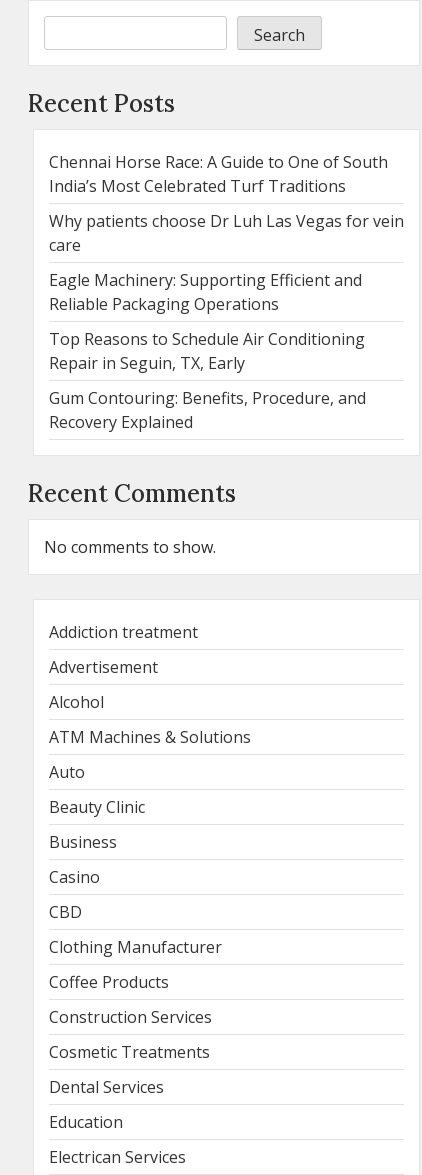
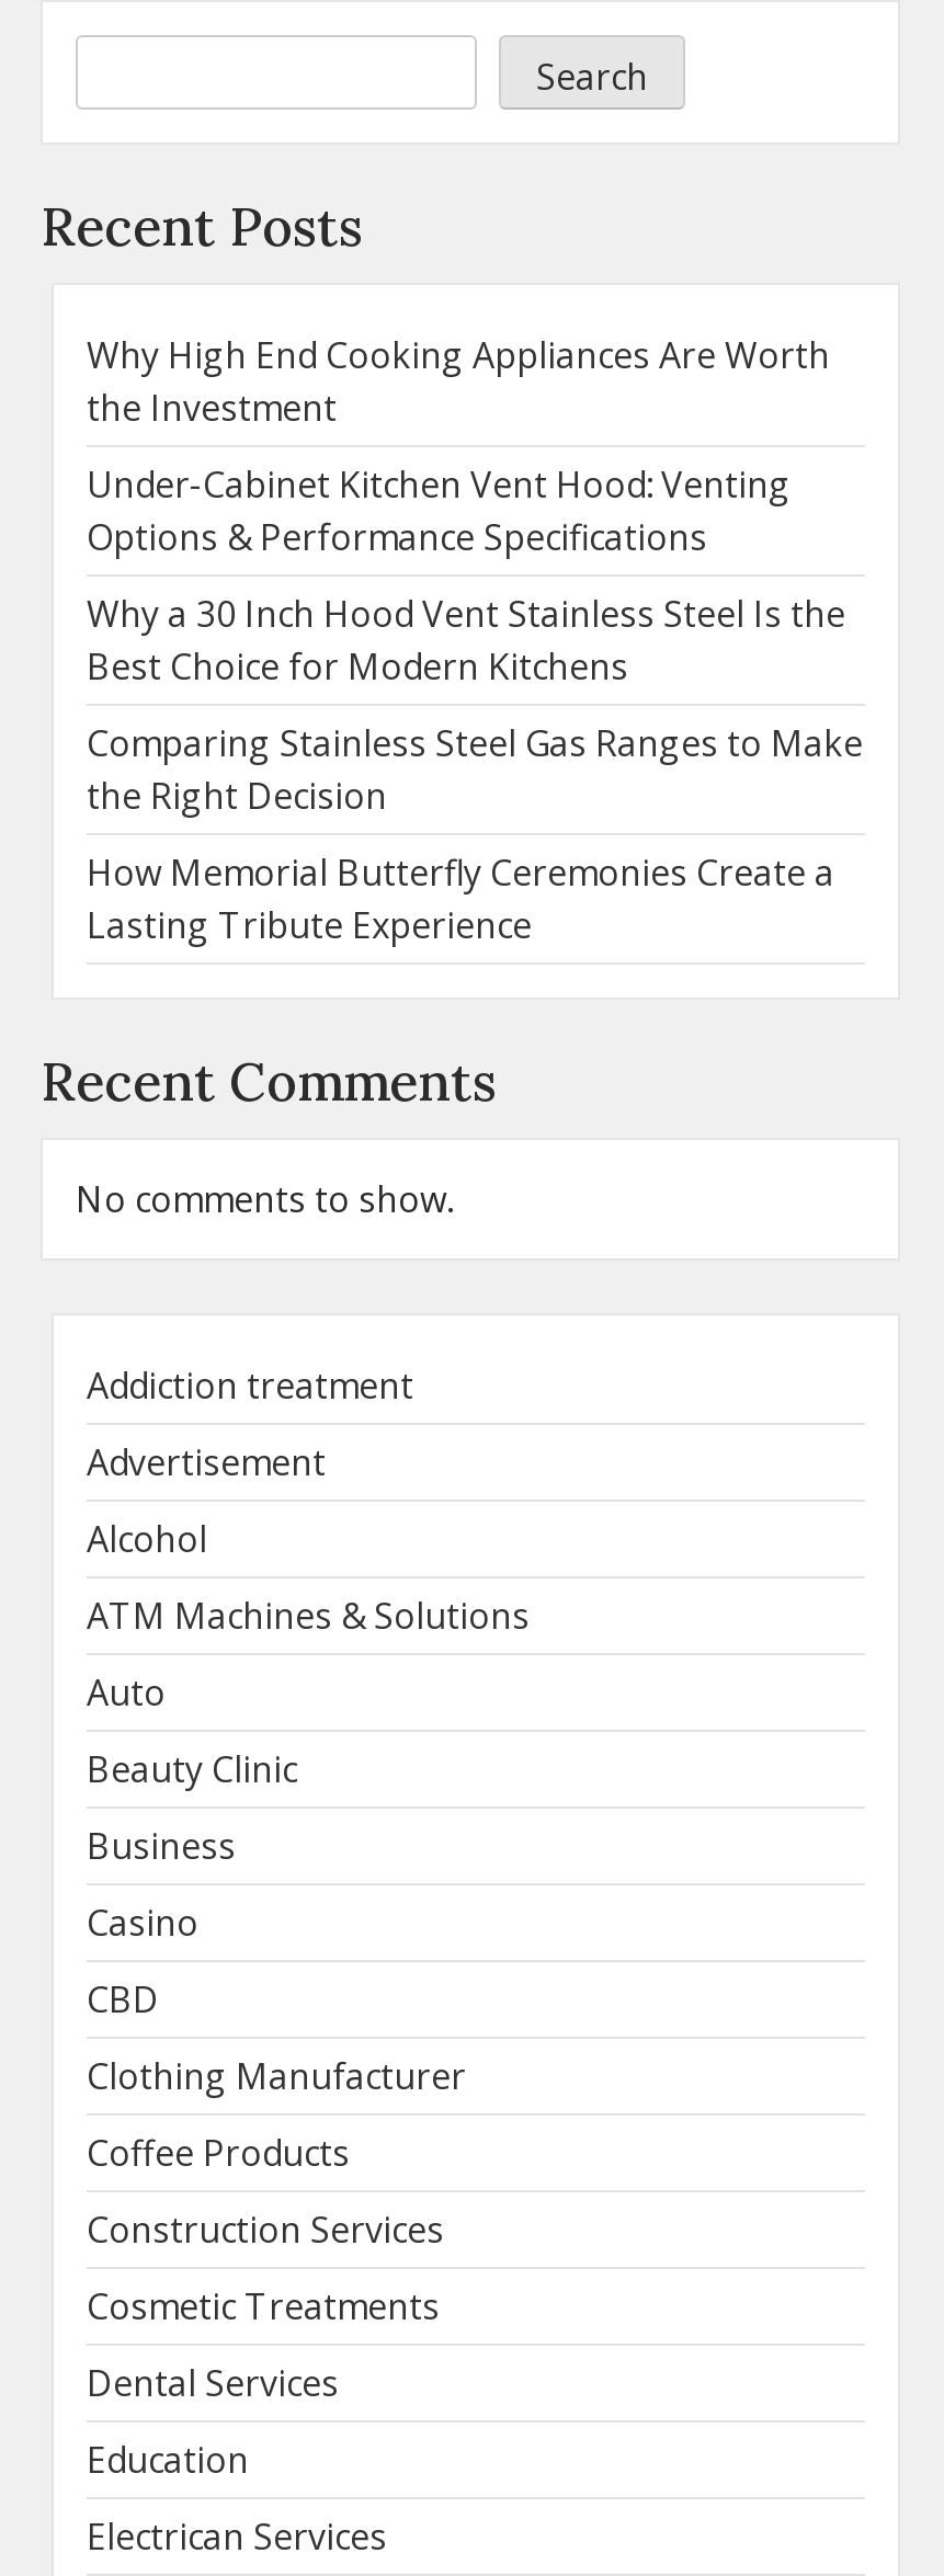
- Chennai Horse Race: A Guide to One of South
- India’s Most Celebrated Turf Traditions
+ Why High End Cooking Appliances Are Worth
+ the Investment

- Why patients choose Dr Luh Las Vegas for vein
- care
+ Under-Cabinet Kitchen Vent Hood: Venting
+ Options & Performance Specifications

- Eagle Machinery: Supporting Efficient and
- Reliable Packaging Operations
+ Why a 30 Inch Hood Vent Stainless Steel Is the
+ Best Choice for Modern Kitchens

- Top Reasons to Schedule Air Conditioning
- Repair in Seguin, TX, Early
+ Comparing Stainless Steel Gas Ranges to Make
+ the Right Decision

- Gum Contouring: Benefits, Procedure, and
- Recovery Explained
+ How Memorial Butterfly Ceremonies Create a
+ Lasting Tribute Experience
